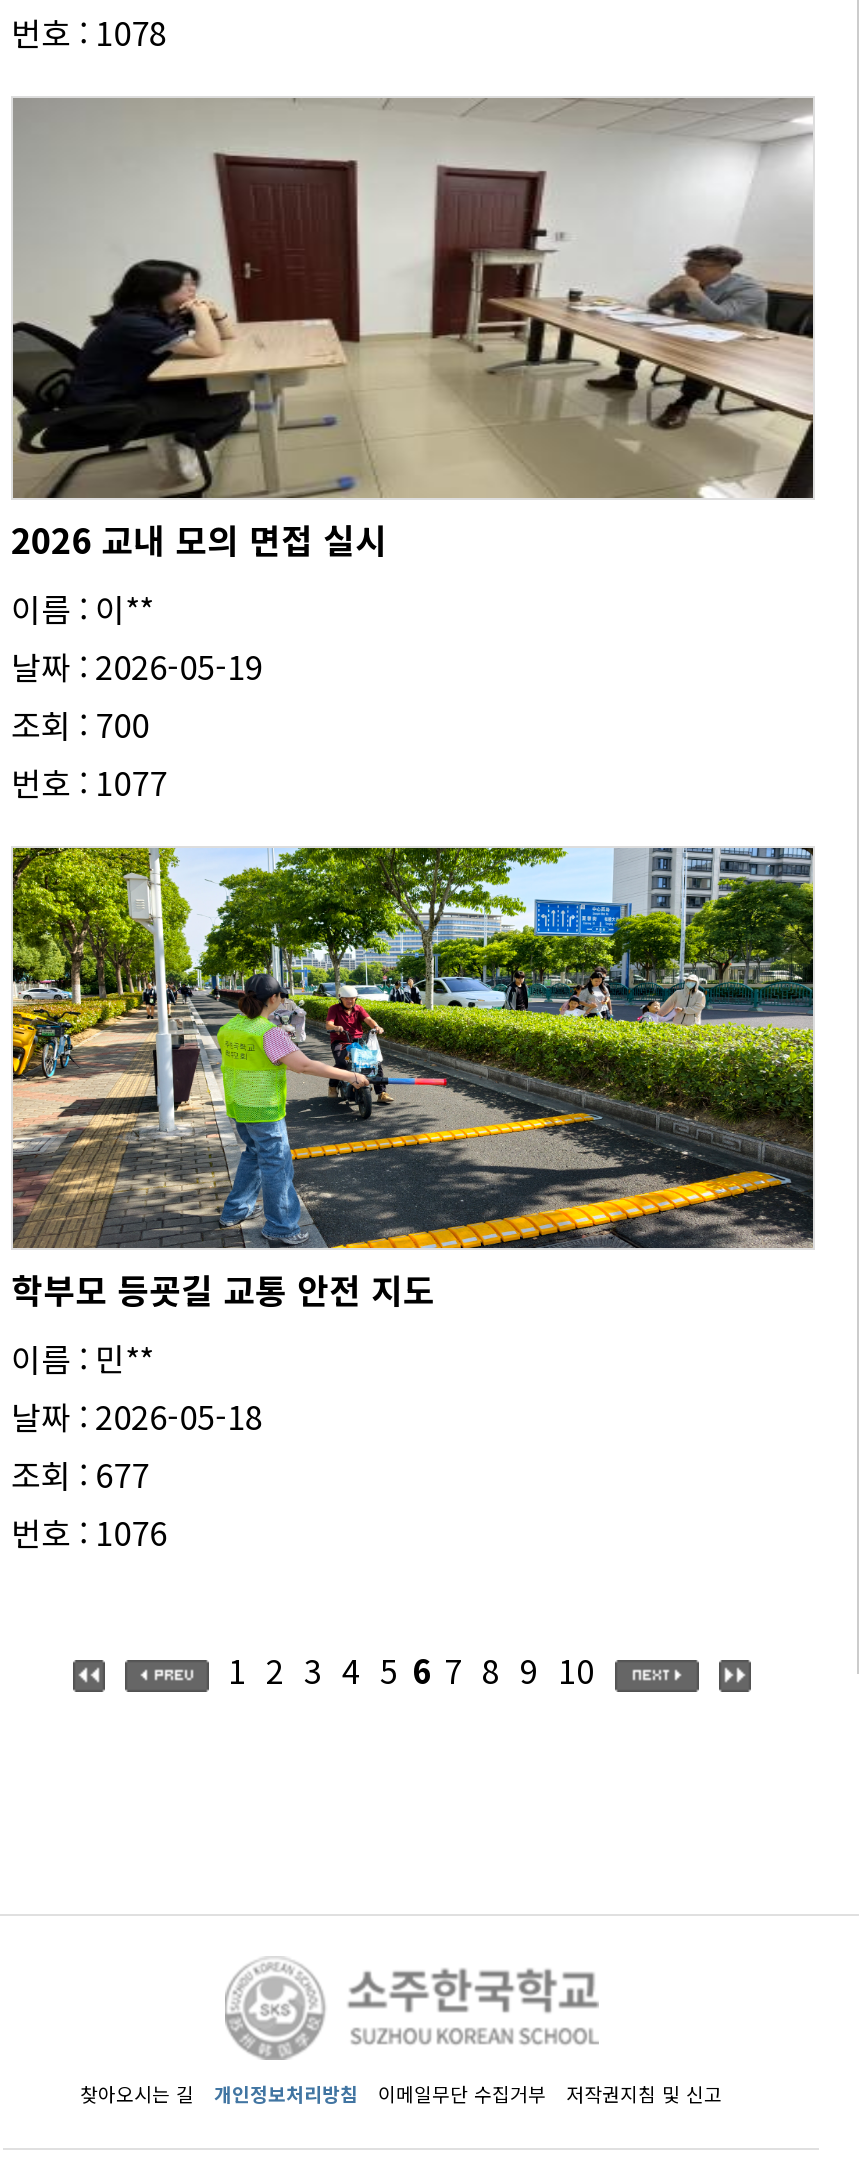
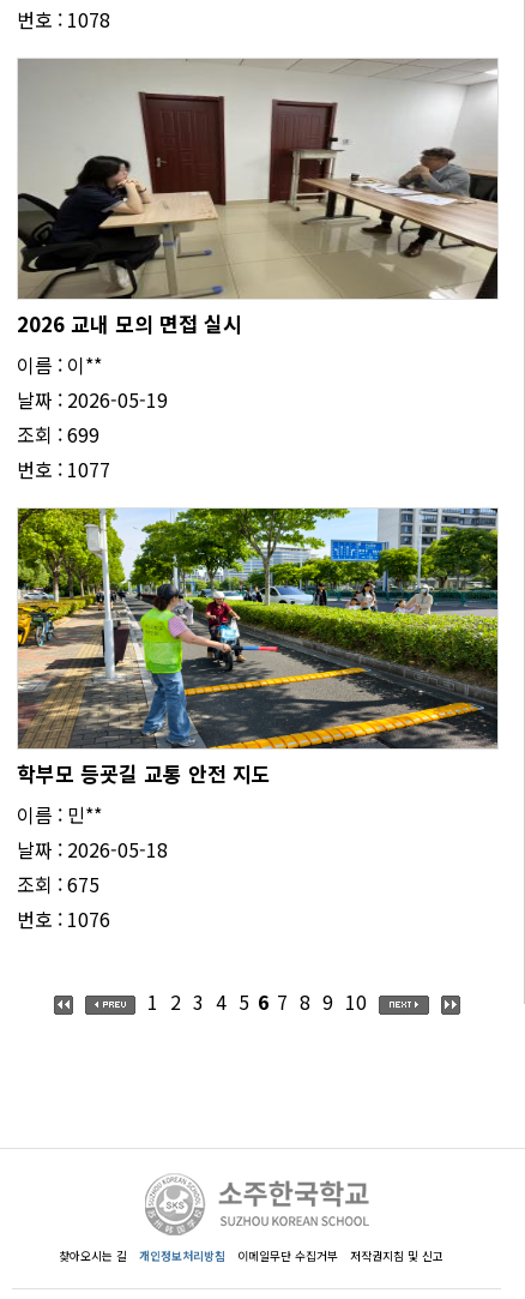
- 조회 : 700
+ 조회 : 699

- 조회 : 677
+ 조회 : 675
